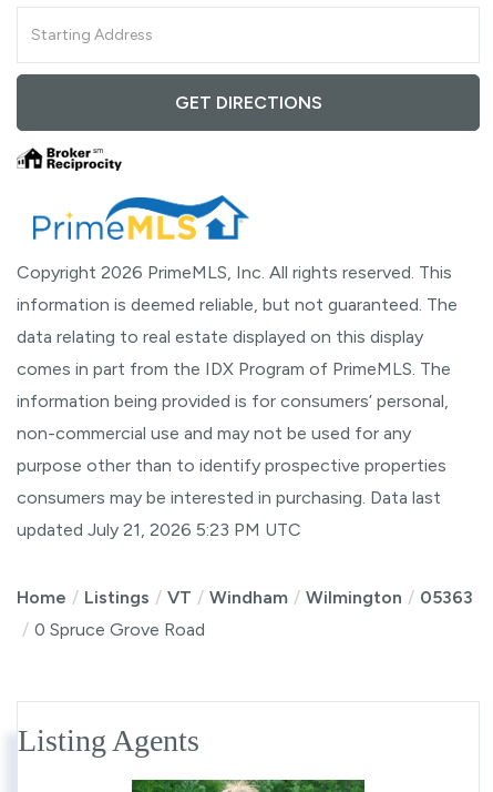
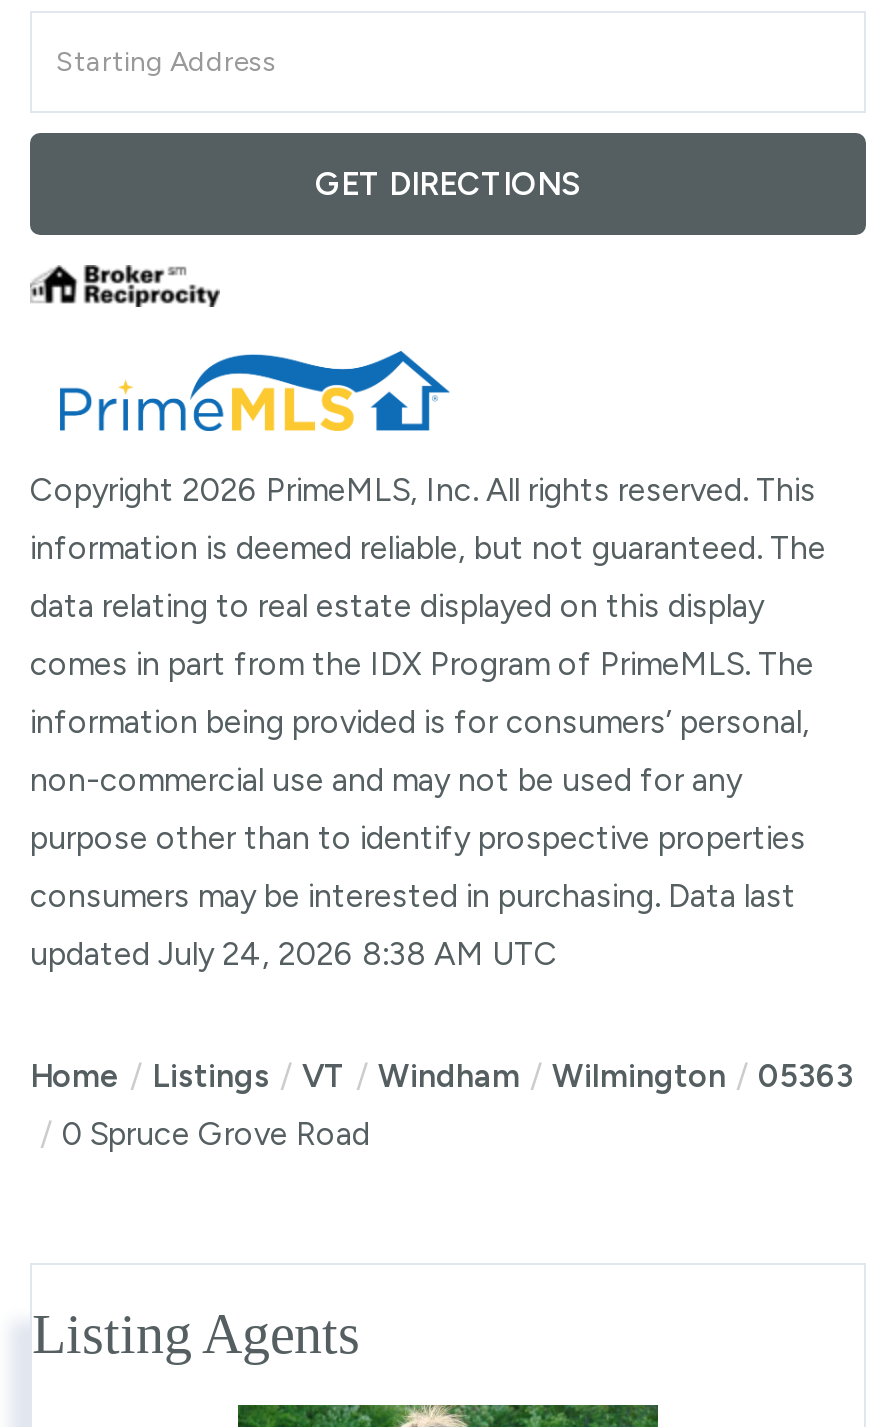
- updated July 21, 2026 5:23 PM UTC
+ updated July 24, 2026 8:38 AM UTC
